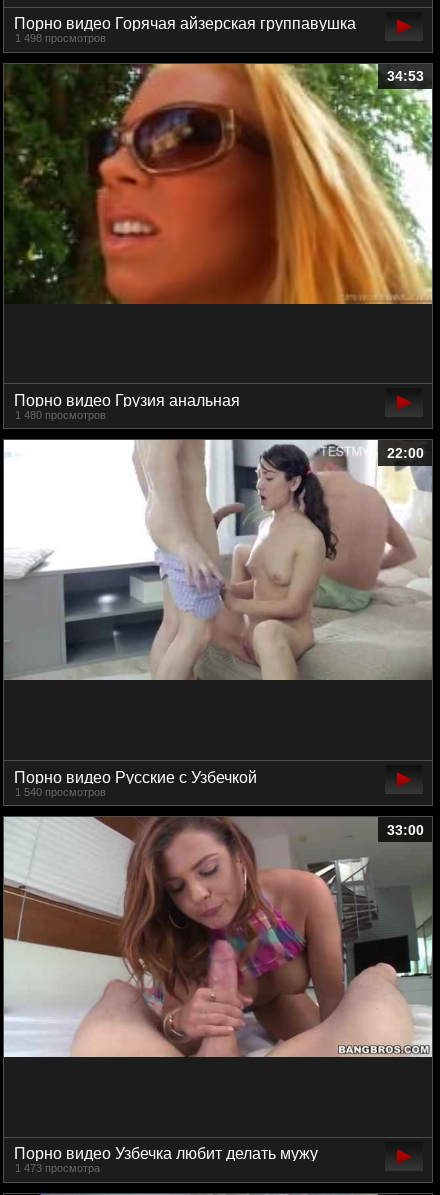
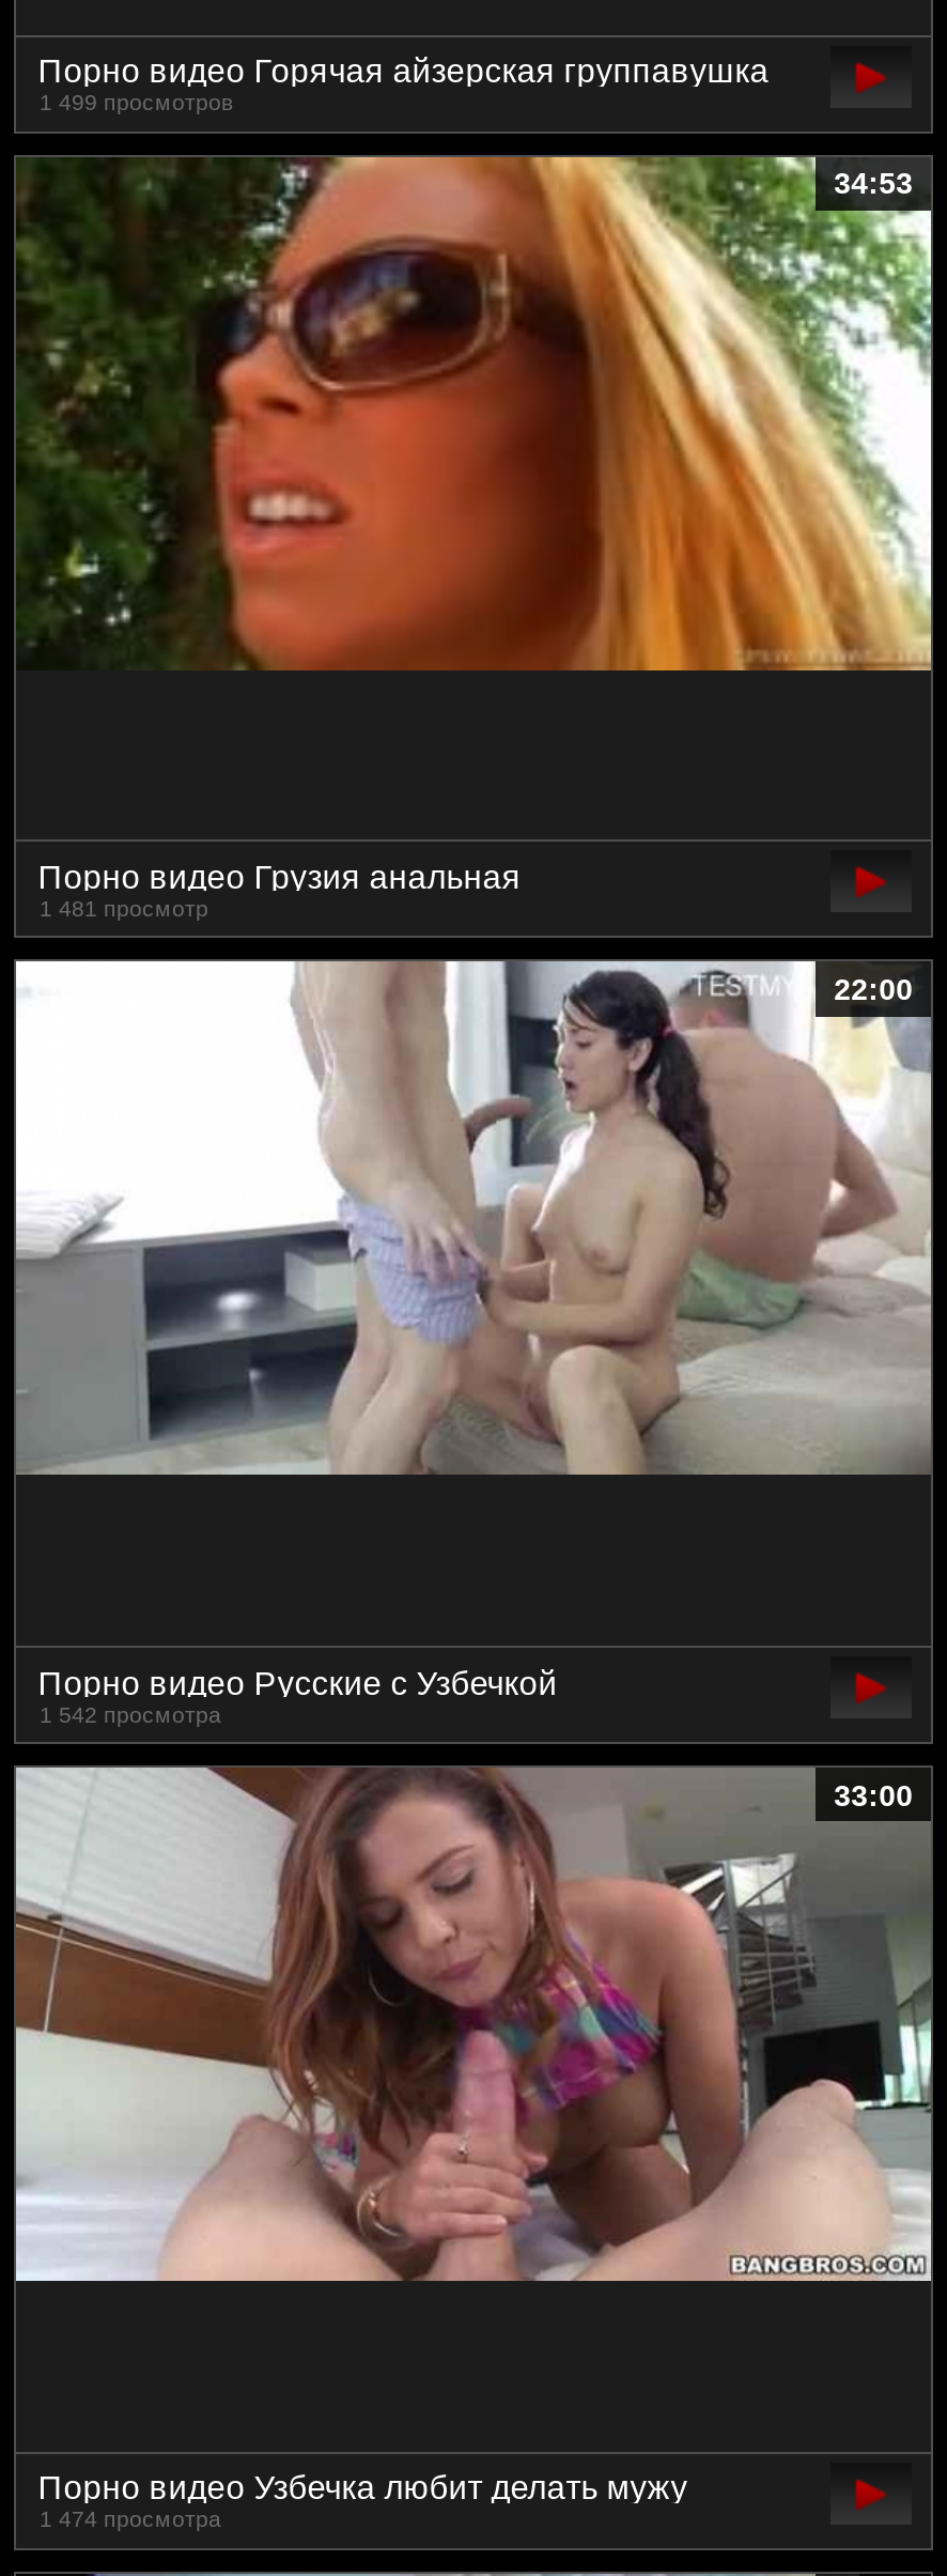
- 1 498 просмотров
+ 1 499 просмотров

- 1 480 просмотров
+ 1 481 просмотр

- 1 540 просмотров
+ 1 542 просмотра

- 1 473 просмотра
+ 1 474 просмотра
